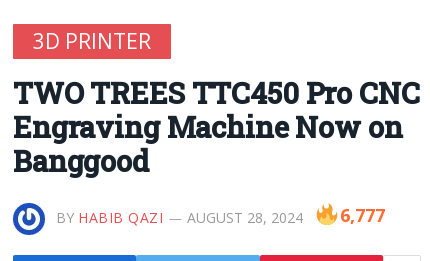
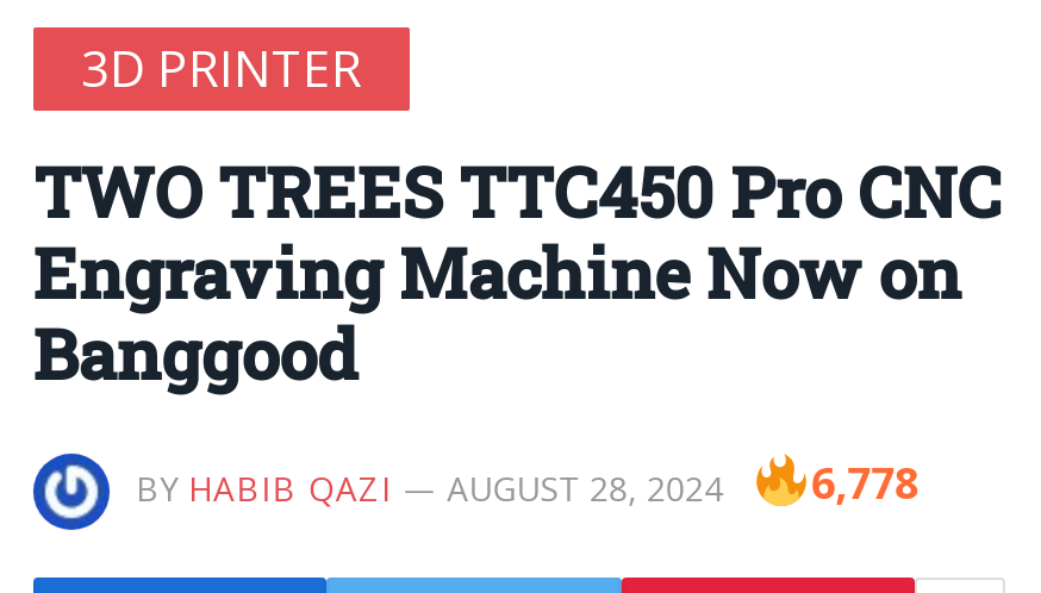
- BY HABIB QAZI AUGUST 28, 2024 6,777
+ BY HABIB QAZI AUGUST 28, 2024 6,778
